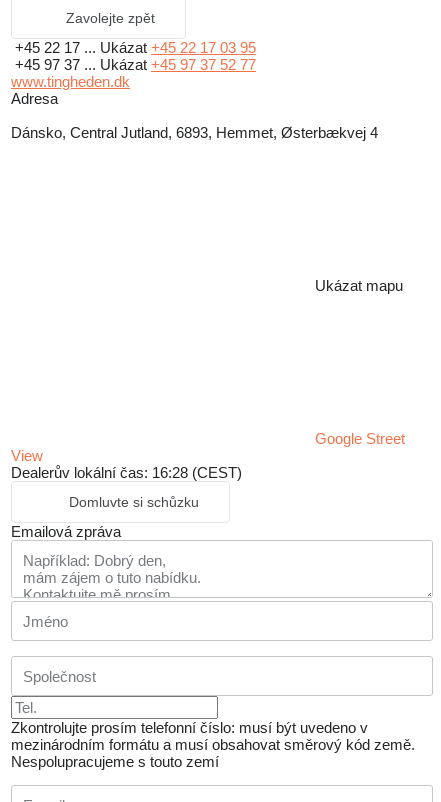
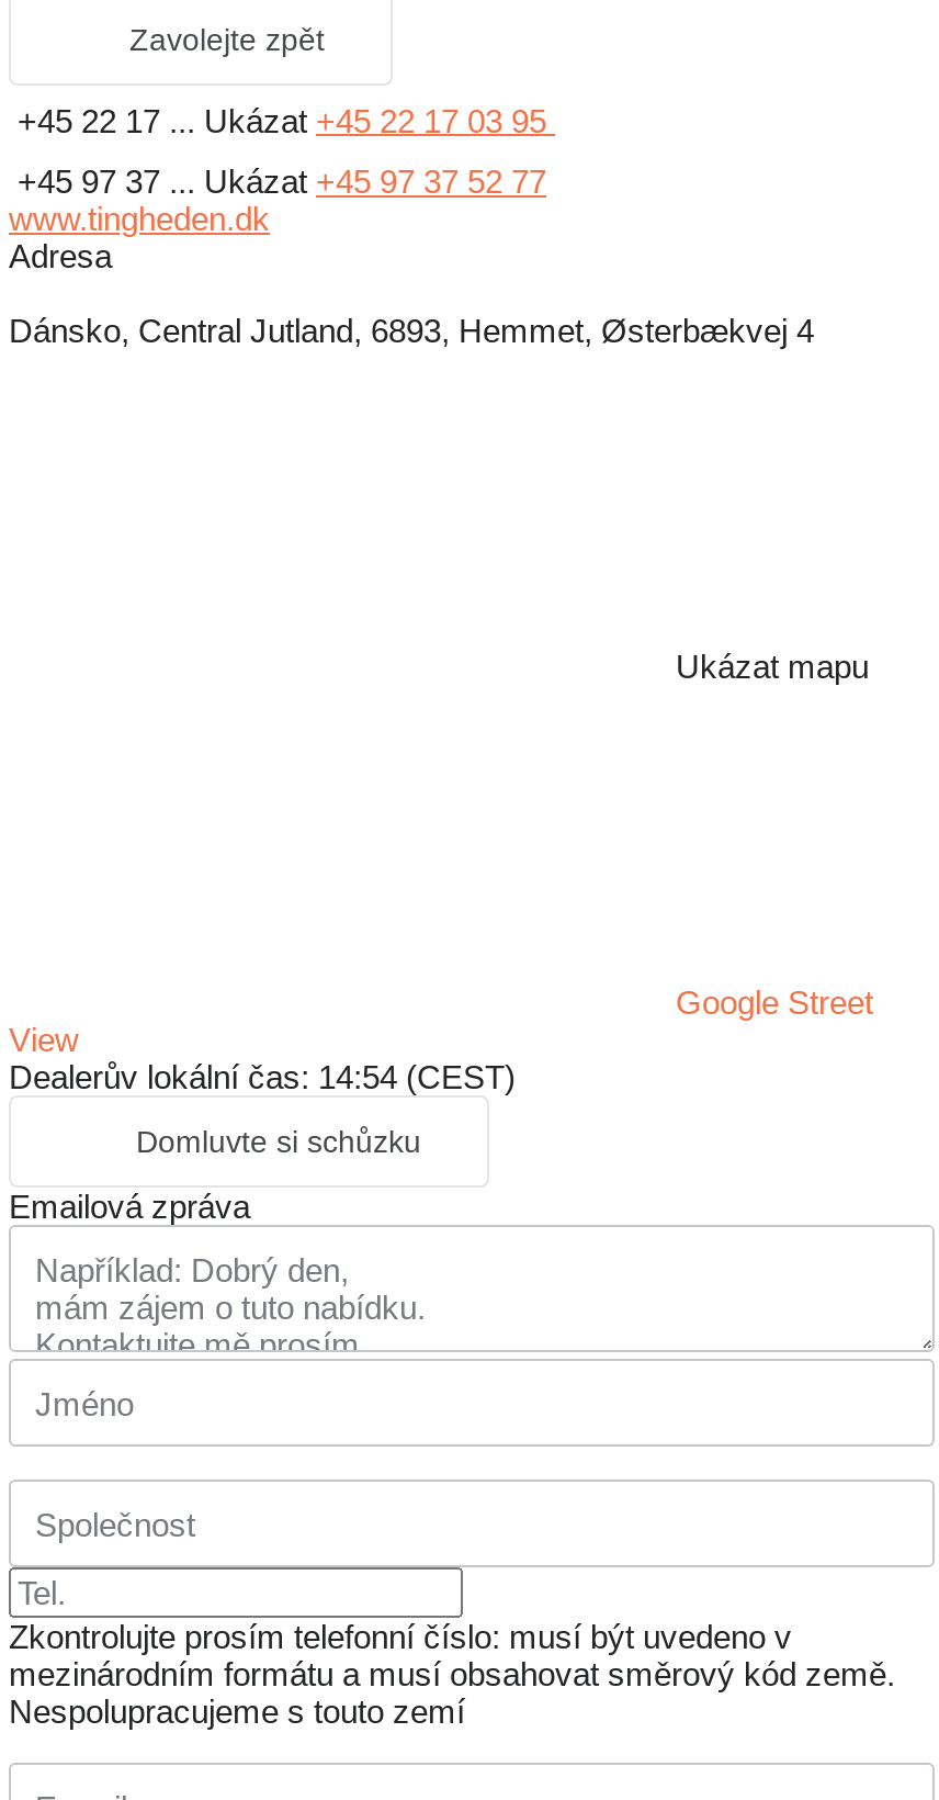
- Dealerův lokální čas: 16:28 (CEST)
+ Dealerův lokální čas: 14:54 (CEST)
